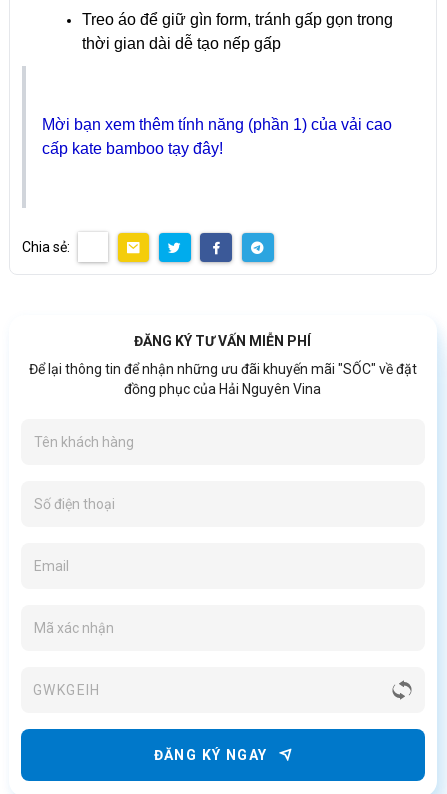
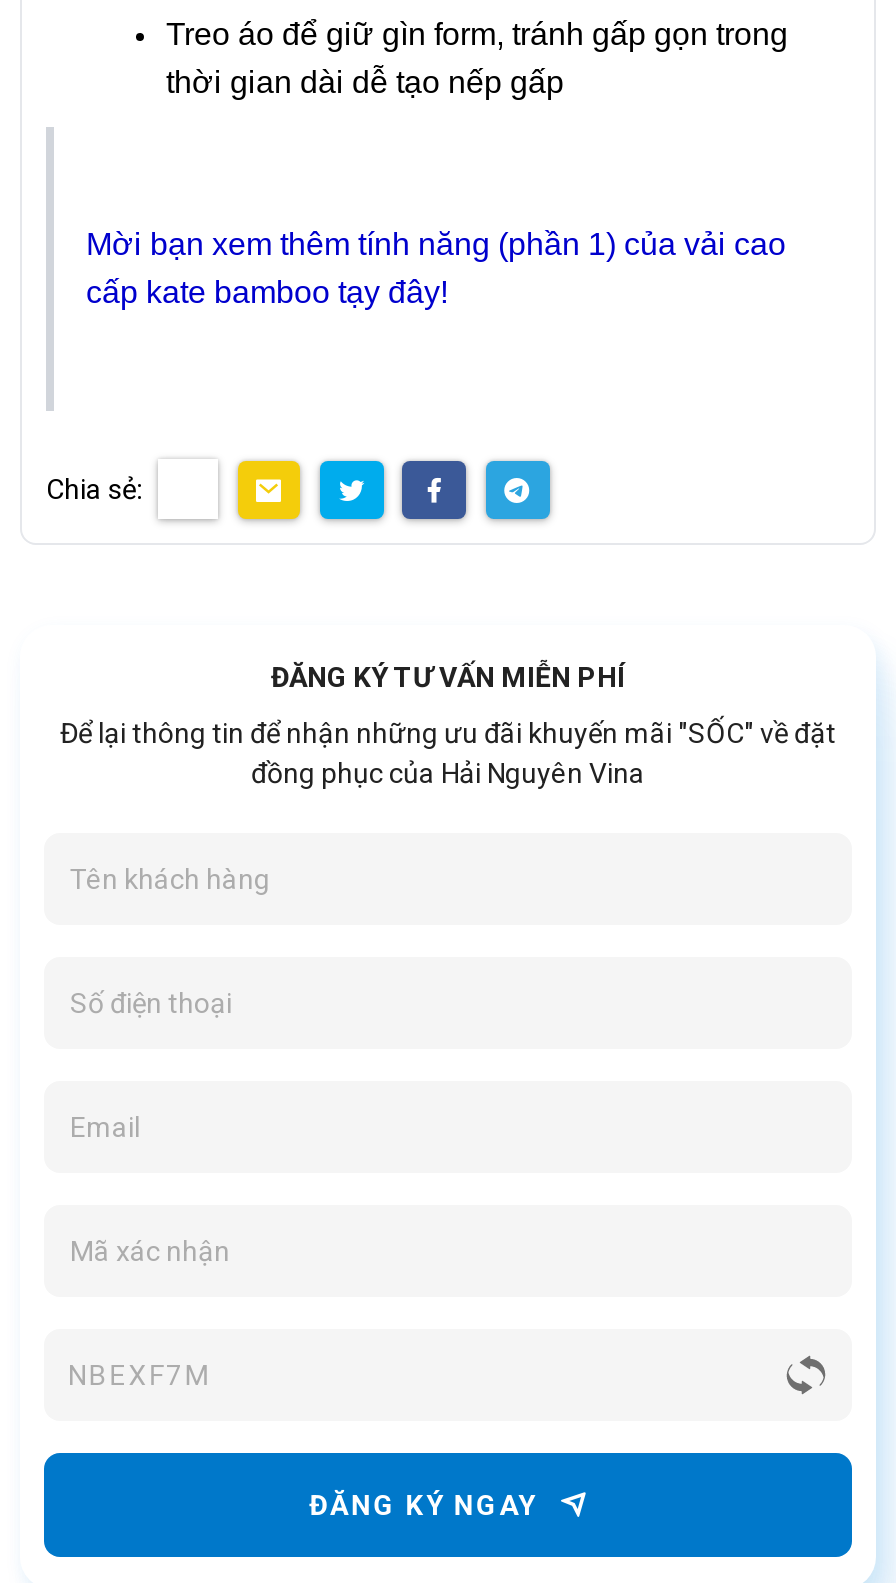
- GWKGEIH
+ NBEXF7M
